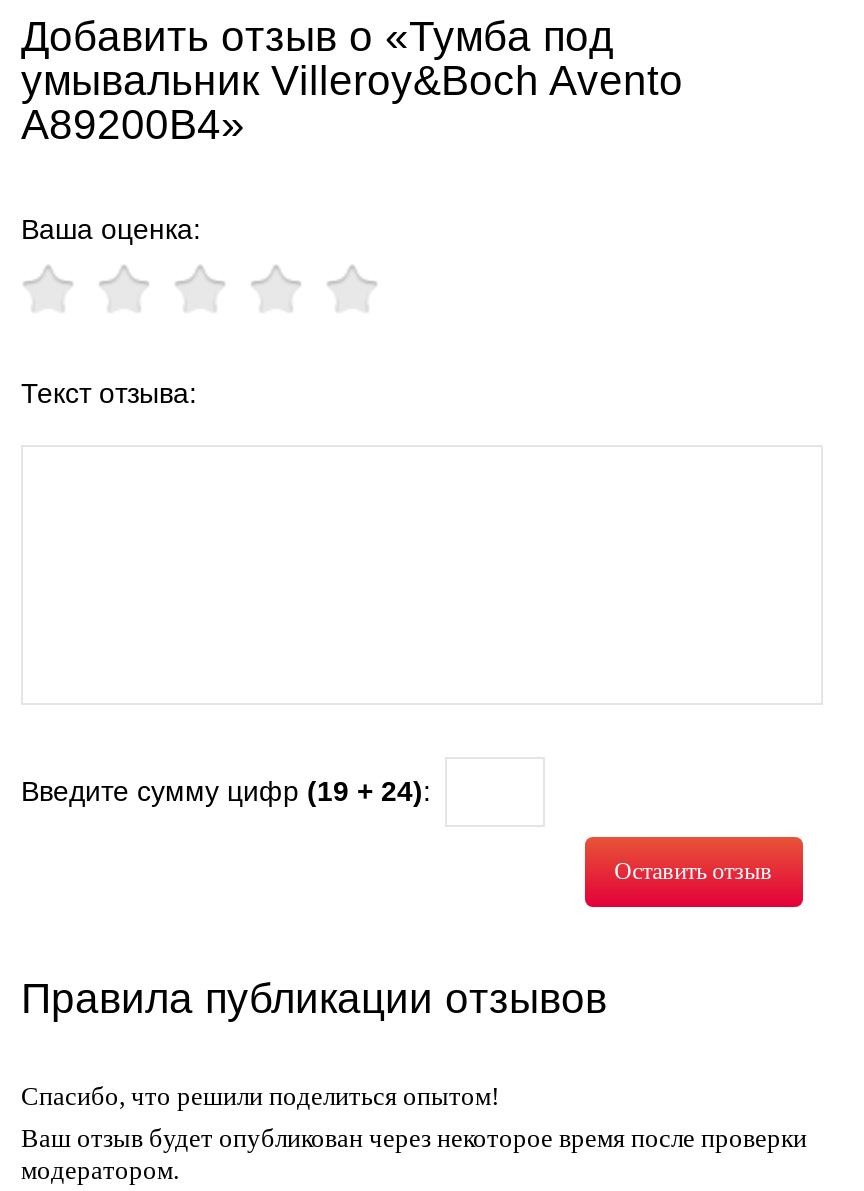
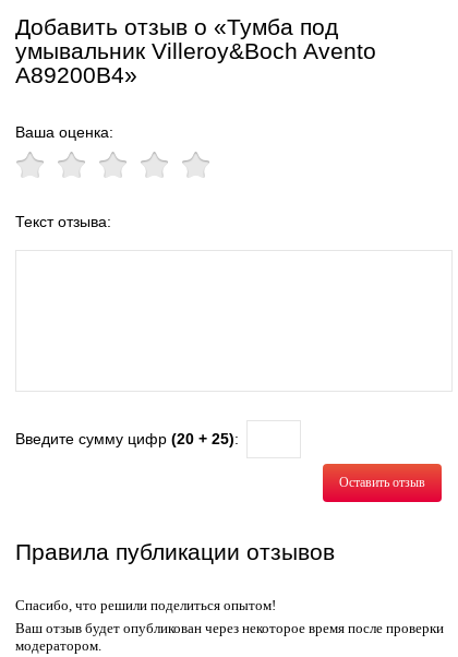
- Введите сумму цифр (19 + 24):
+ Введите сумму цифр (20 + 25):
